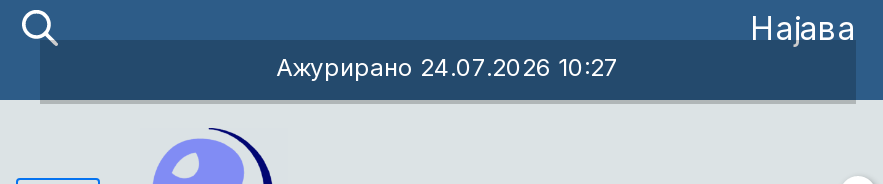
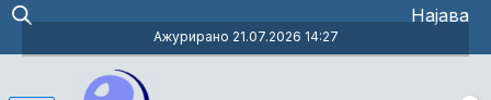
- Ажурирано 24.07.2026 10:27
+ Ажурирано 21.07.2026 14:27
